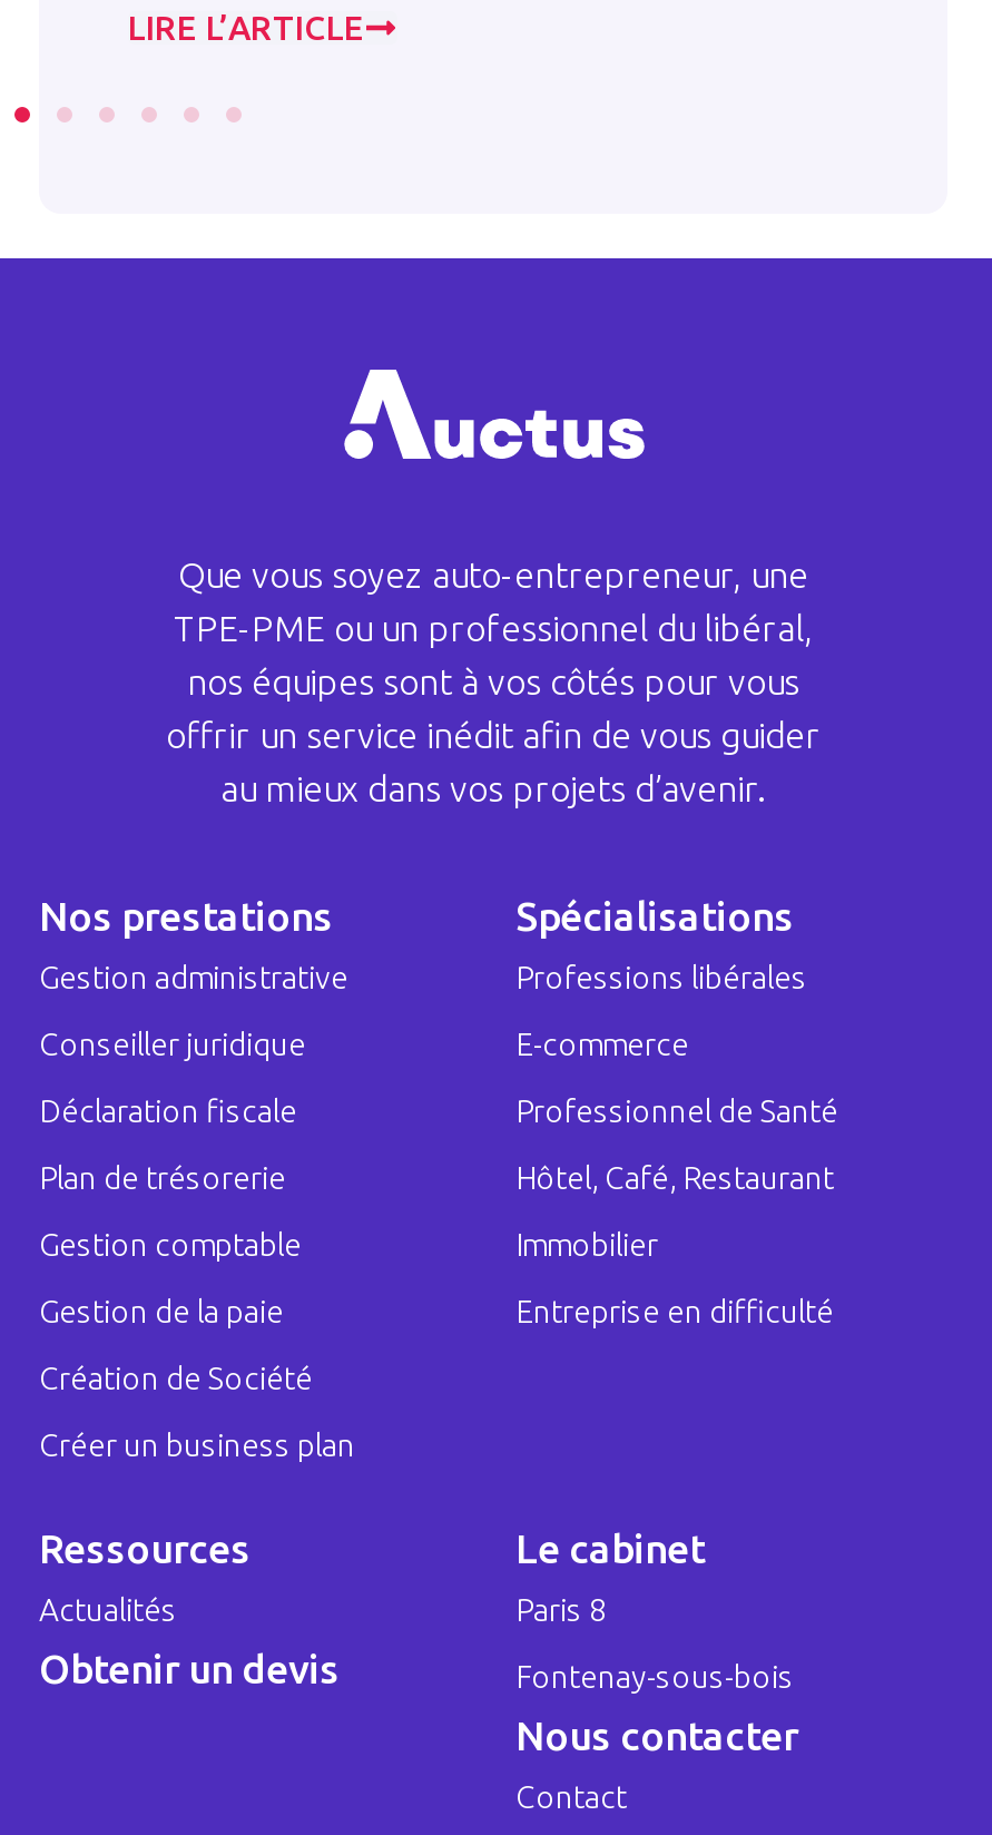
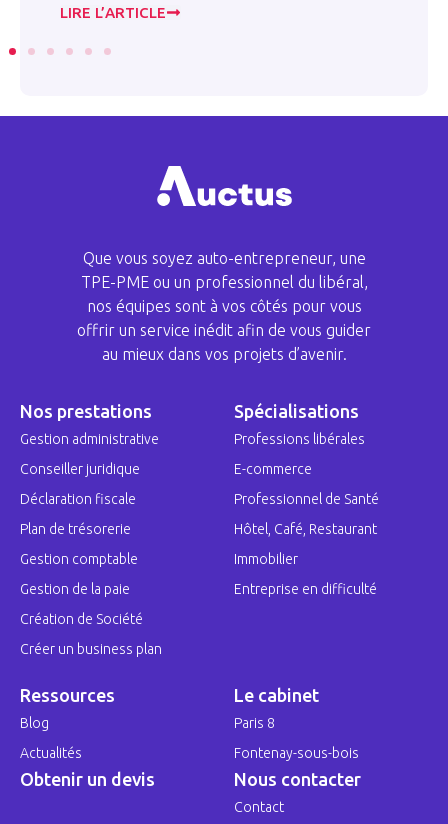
moved down: Actualités | Obtenir un devis

+ Blog
